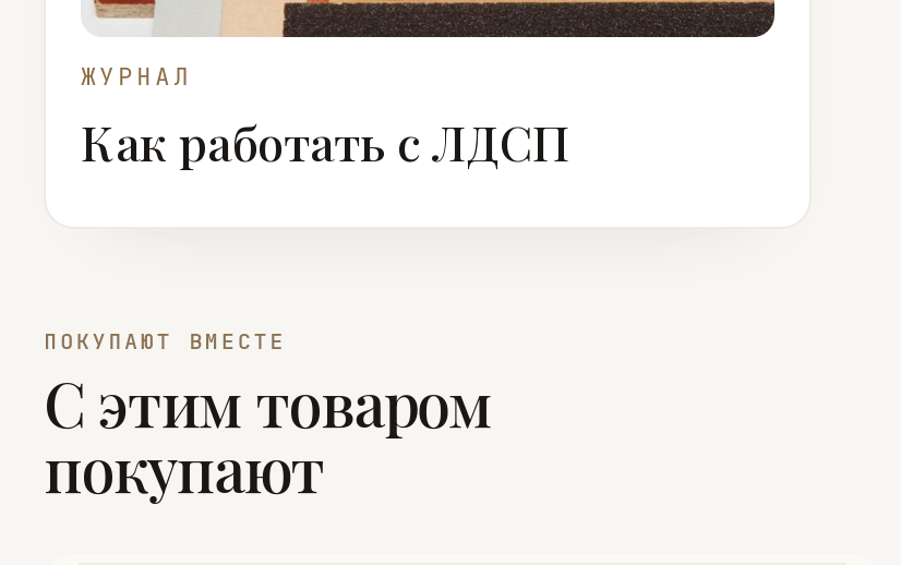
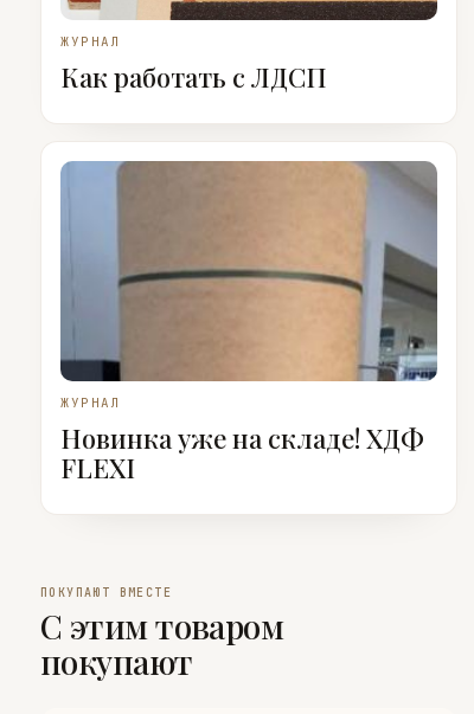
+ [image]
+ ЖУРНАЛ
+ Новинка уже на складе! ХДФ
+ FLEXI
